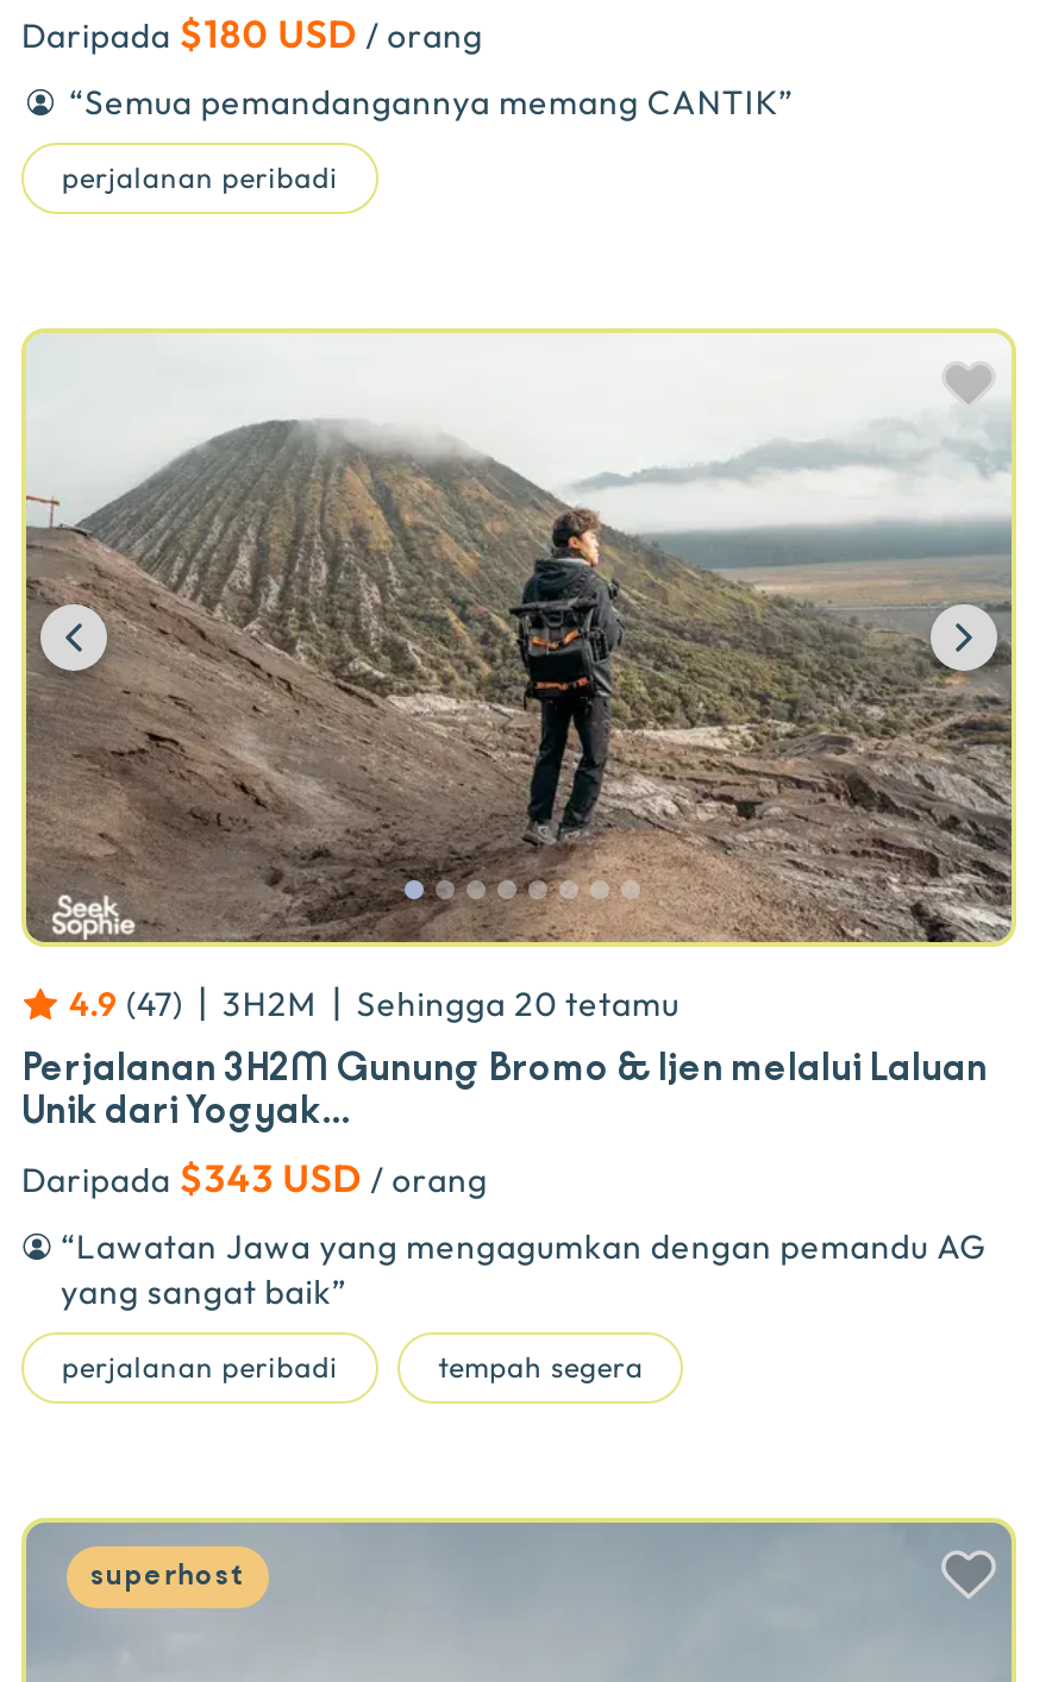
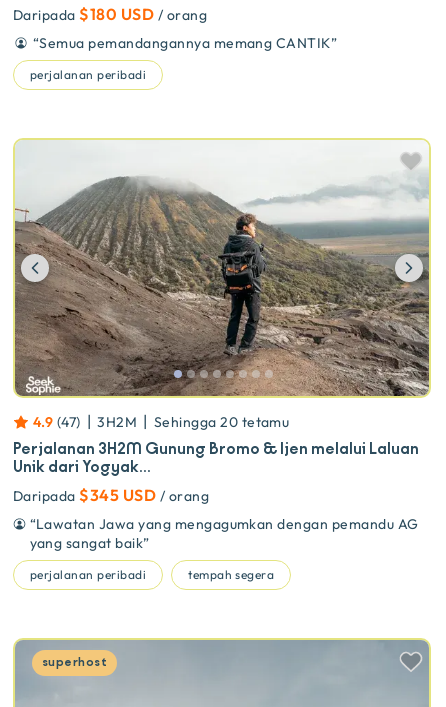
- Daripada $343 USD / orang
+ Daripada $345 USD / orang
